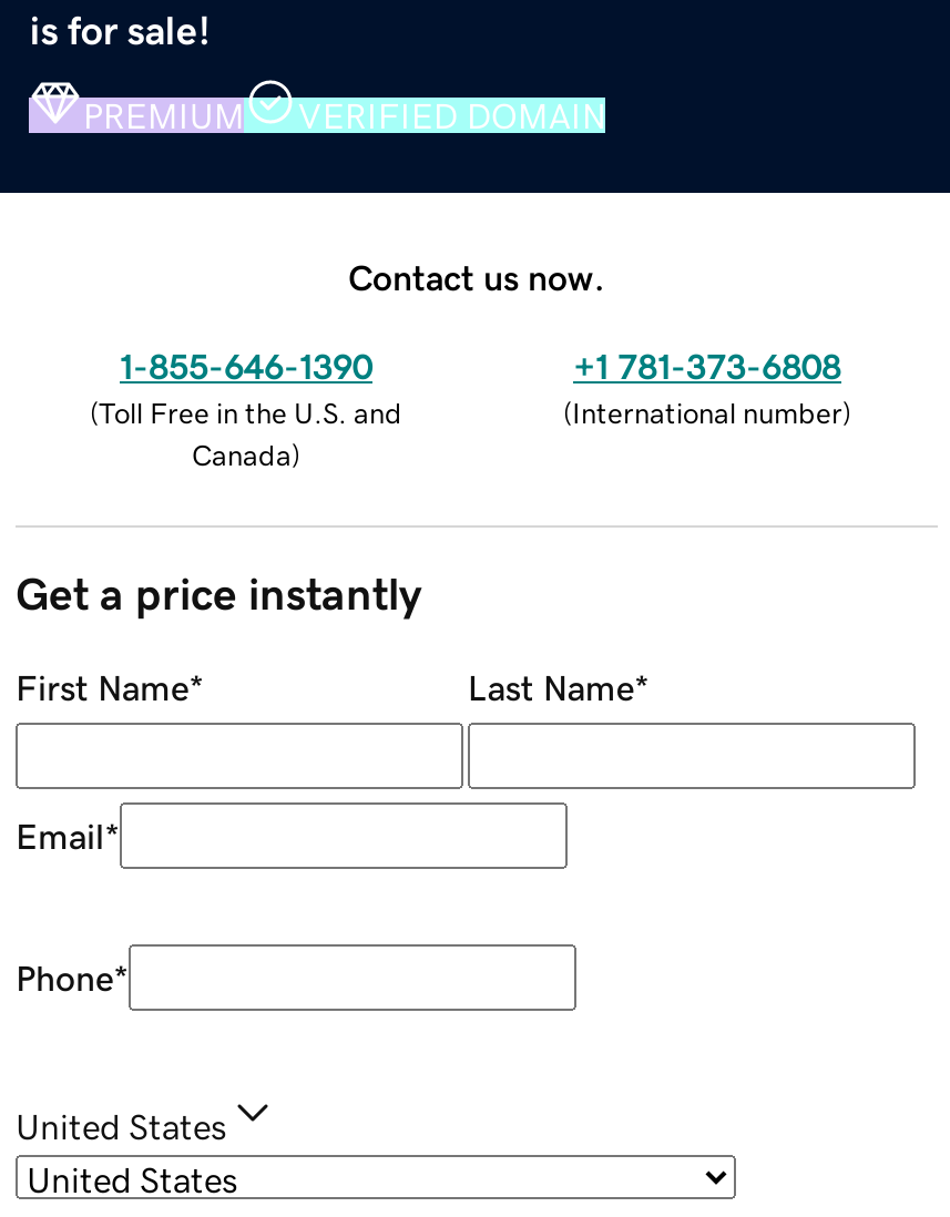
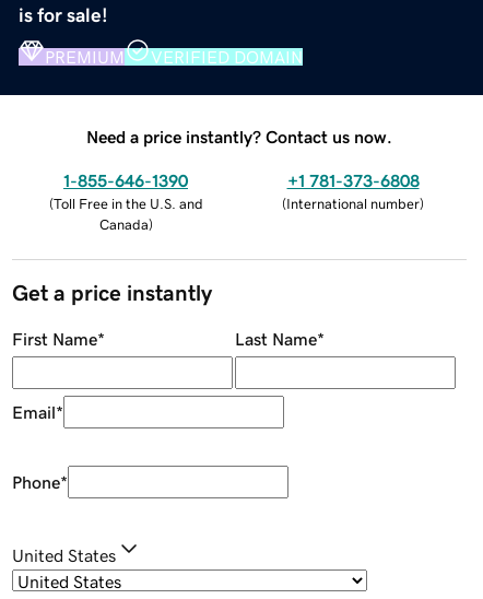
- Contact us now.
+ Need a price instantly? Contact us now.
